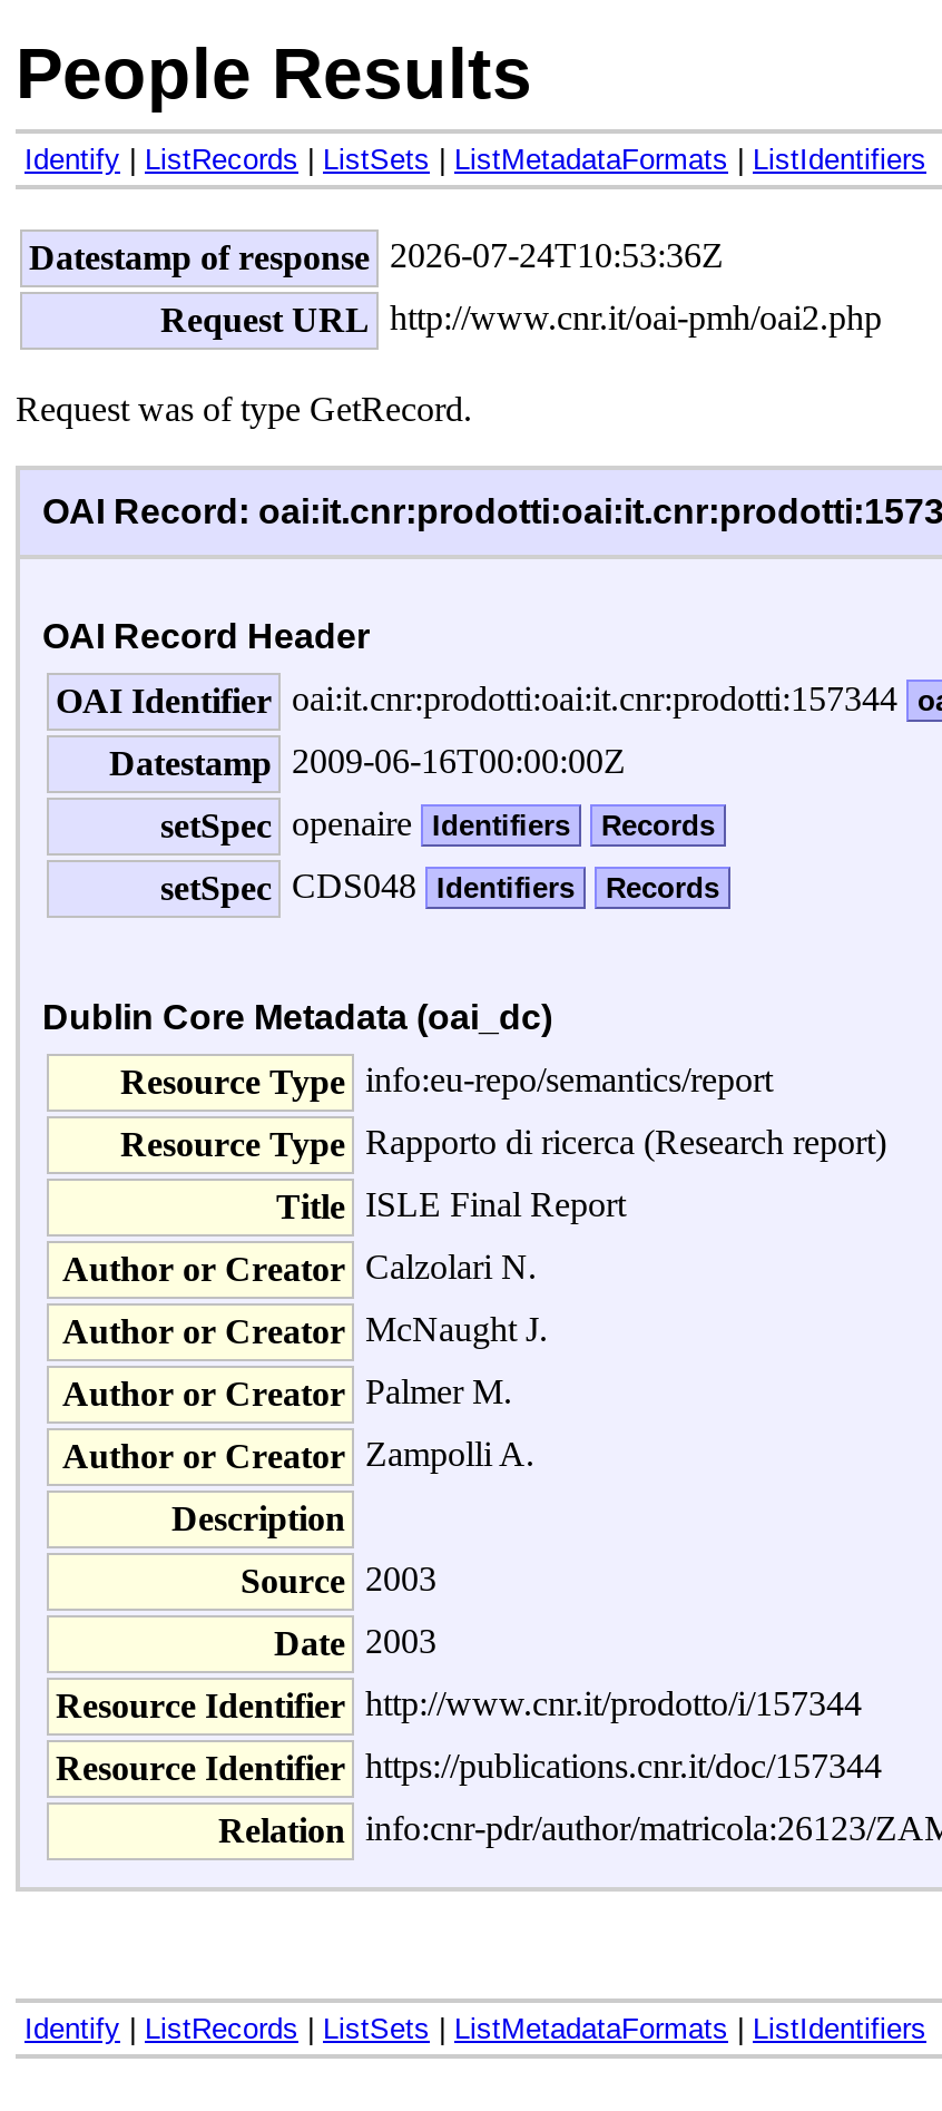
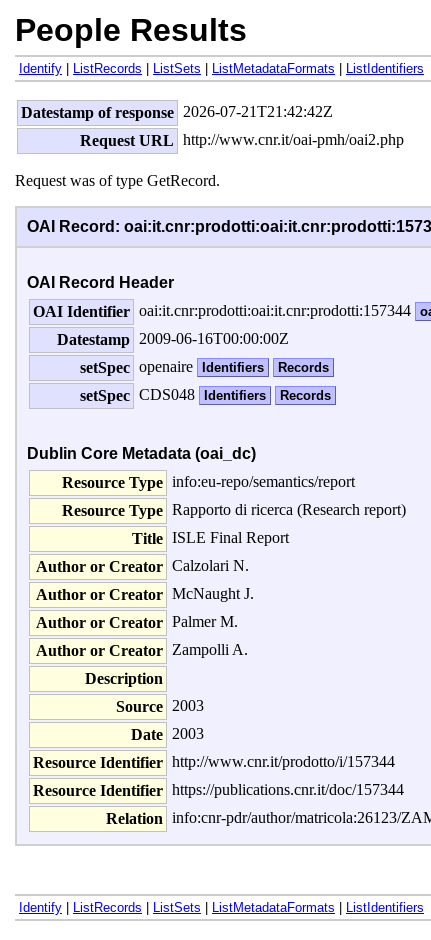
- Datestamp of response 2026-07-24T10:53:36Z
+ Datestamp of response 2026-07-21T21:42:42Z
